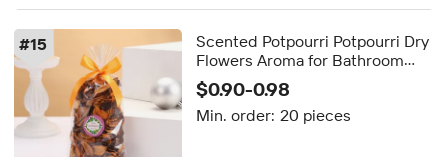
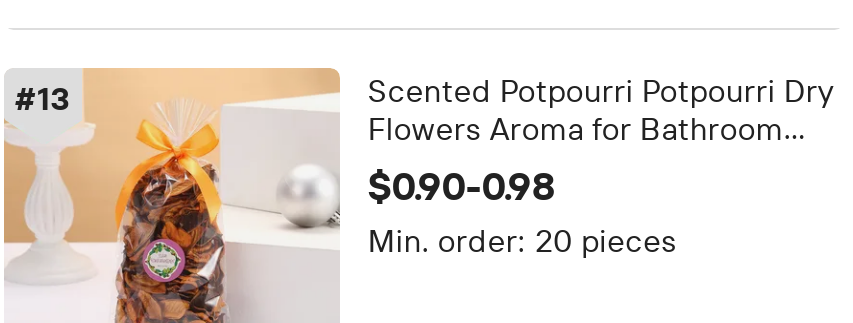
- #15
+ #13
